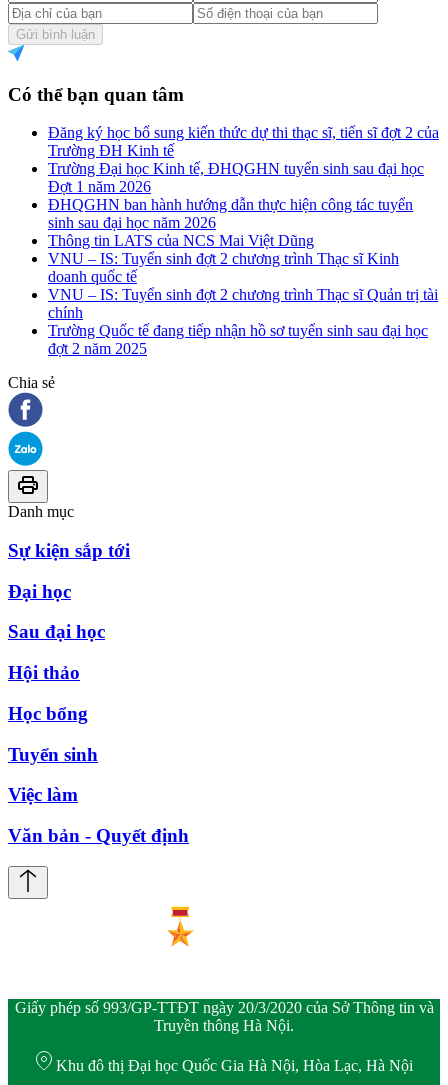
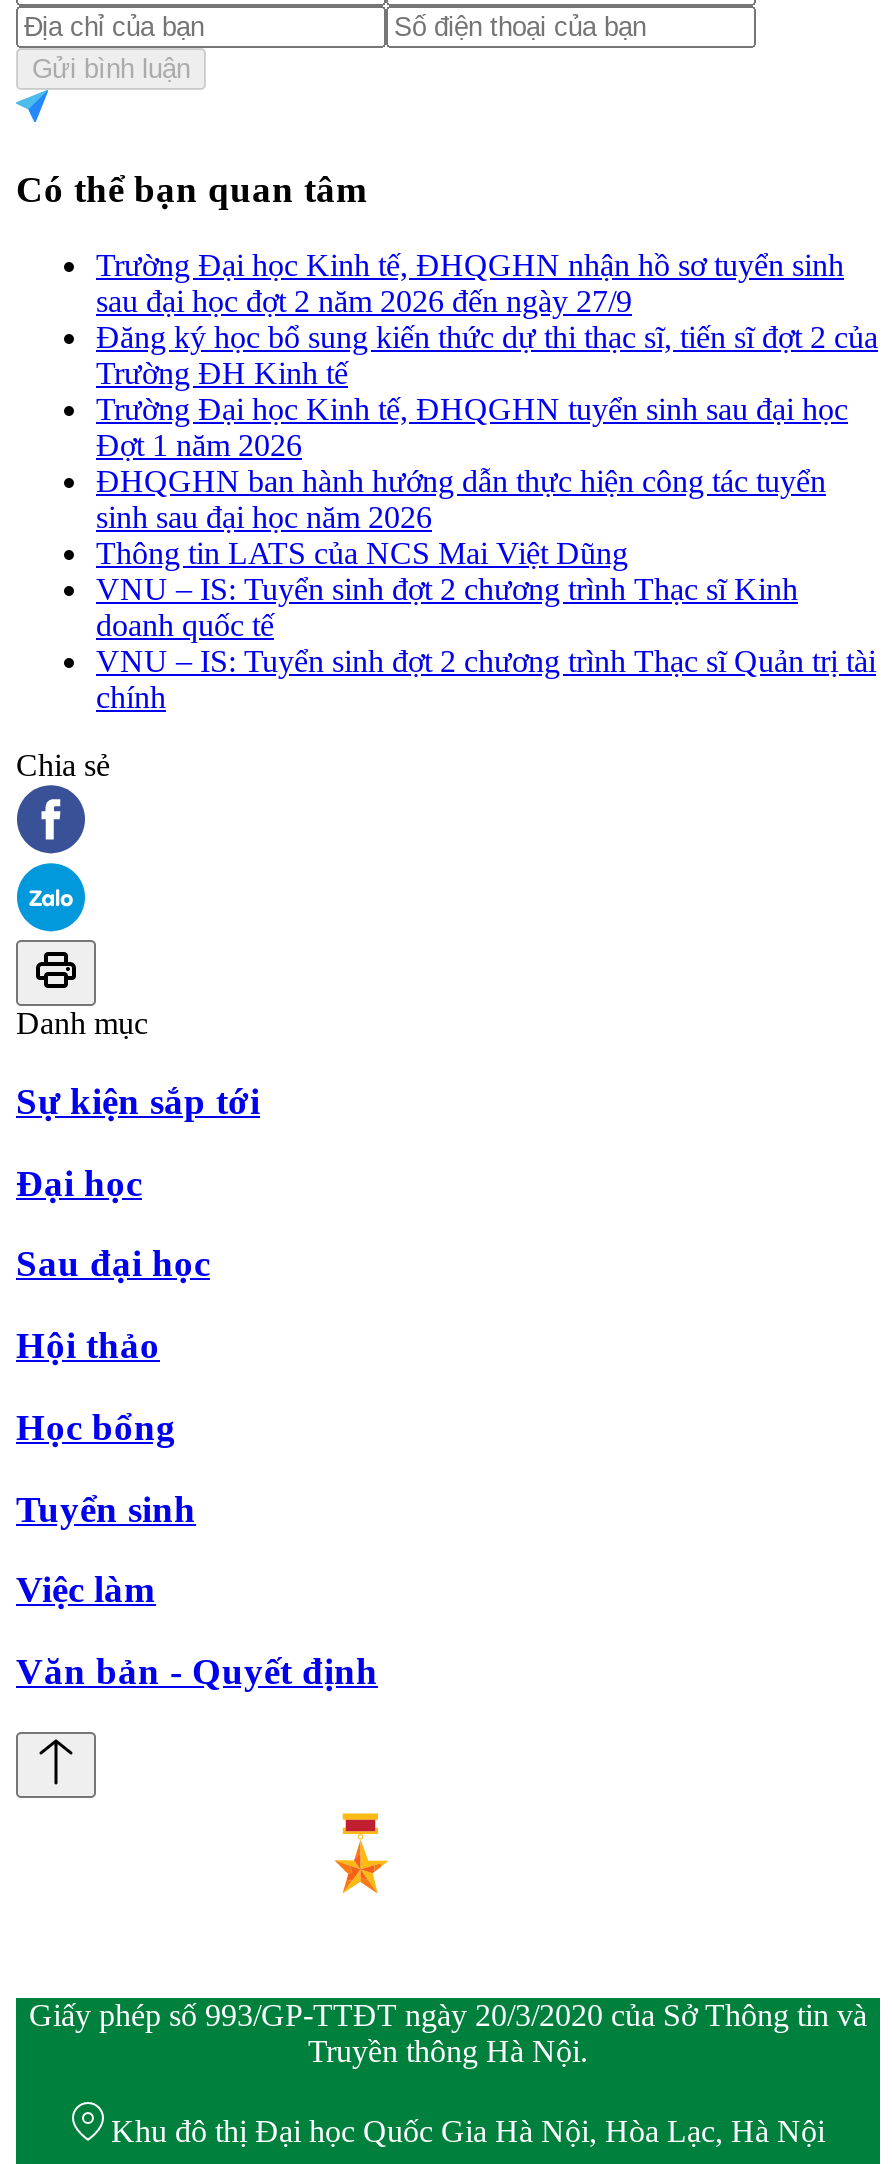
+ Trường Đại học Kinh tế, ĐHQGHN nhận hồ sơ tuyển sinh
+ sau đại học đợt 2 năm 2026 đến ngày 27/9

moved down: Đăng ký học bổ sung kiến thức dự thi thạc sĩ, tiến sĩ đợt 2 của | Trường ĐH Kinh tế | Trường Đại học Kinh tế, ĐHQGHN tuyển sinh sau đại học | ... | VNU – IS: Tuyển sinh đợt 2 chương trình Thạc sĩ Quản trị tài | chính

- Trường Quốc tế đang tiếp nhận hồ sơ tuyển sinh sau đại học
- đợt 2 năm 2025
